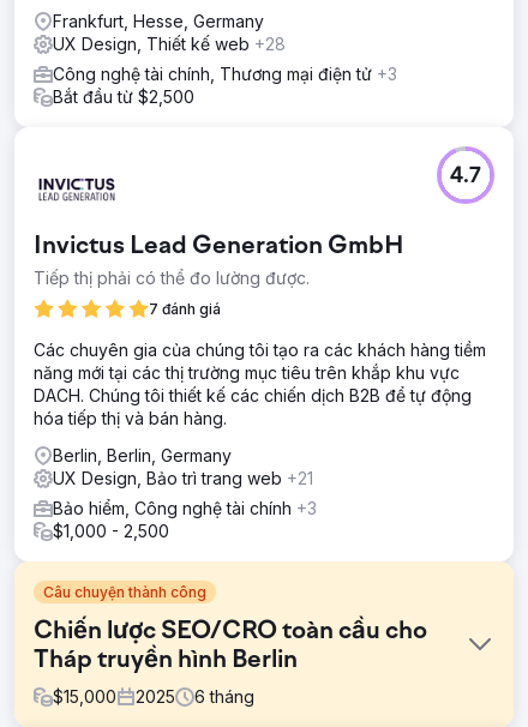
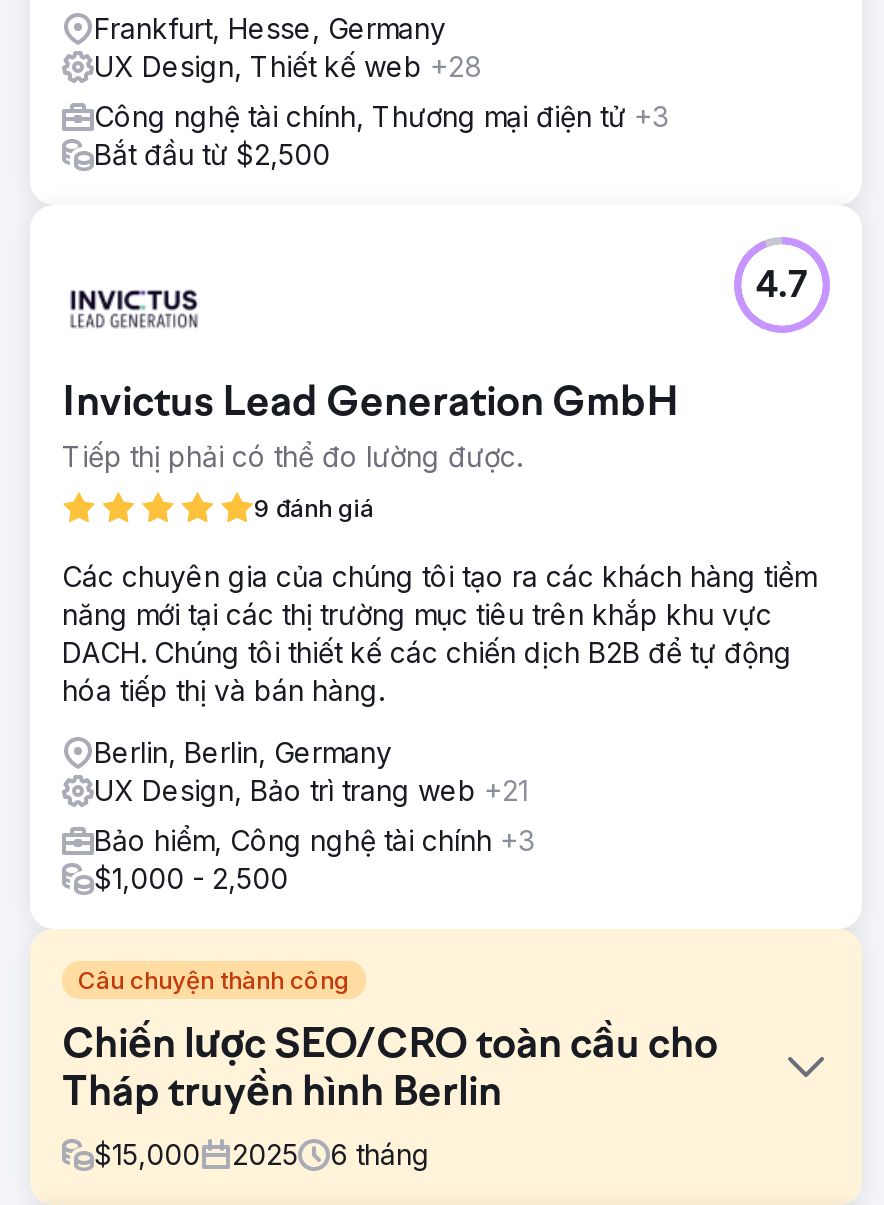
- 7 đánh giá
+ 9 đánh giá
